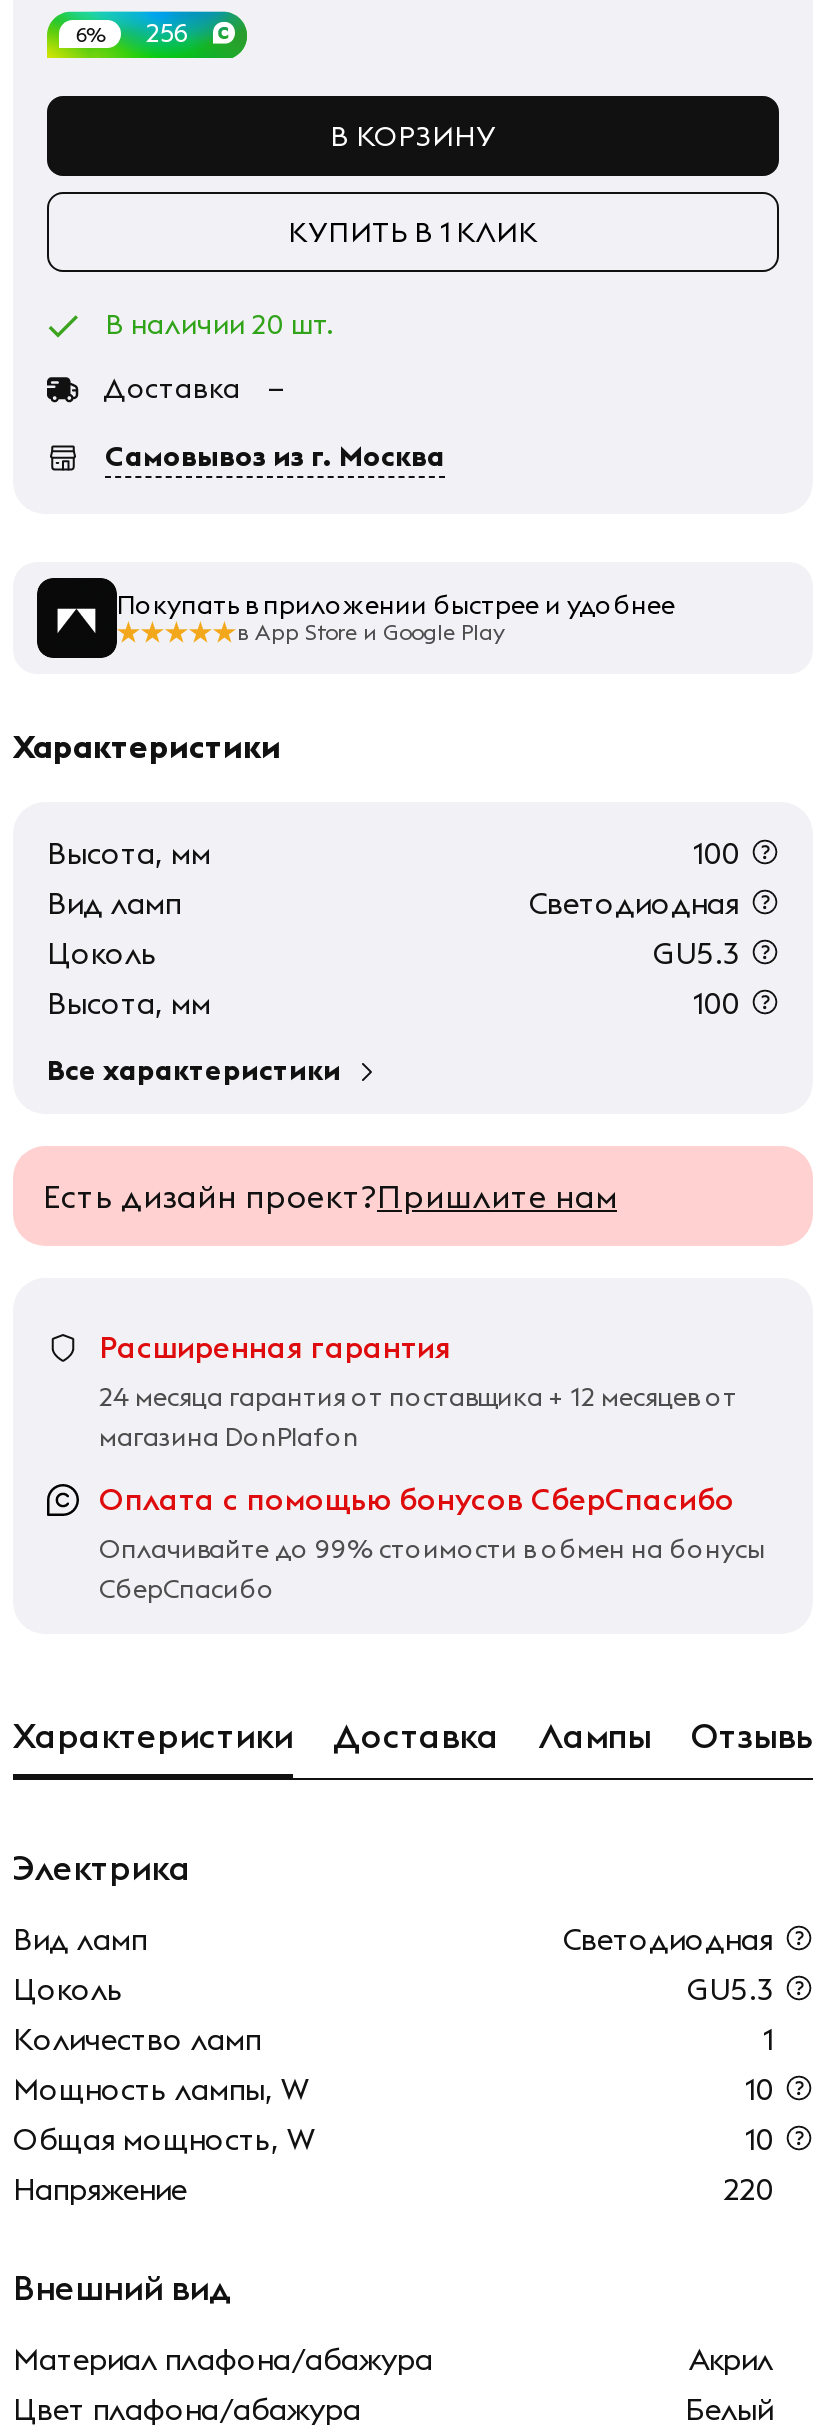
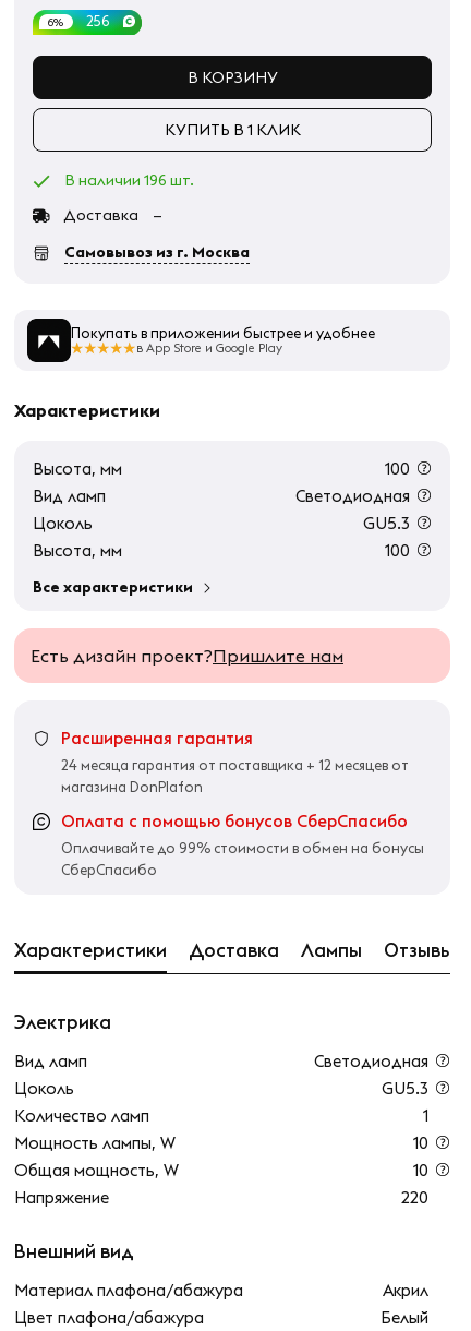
- В наличии 20 шт.
+ В наличии 196 шт.
